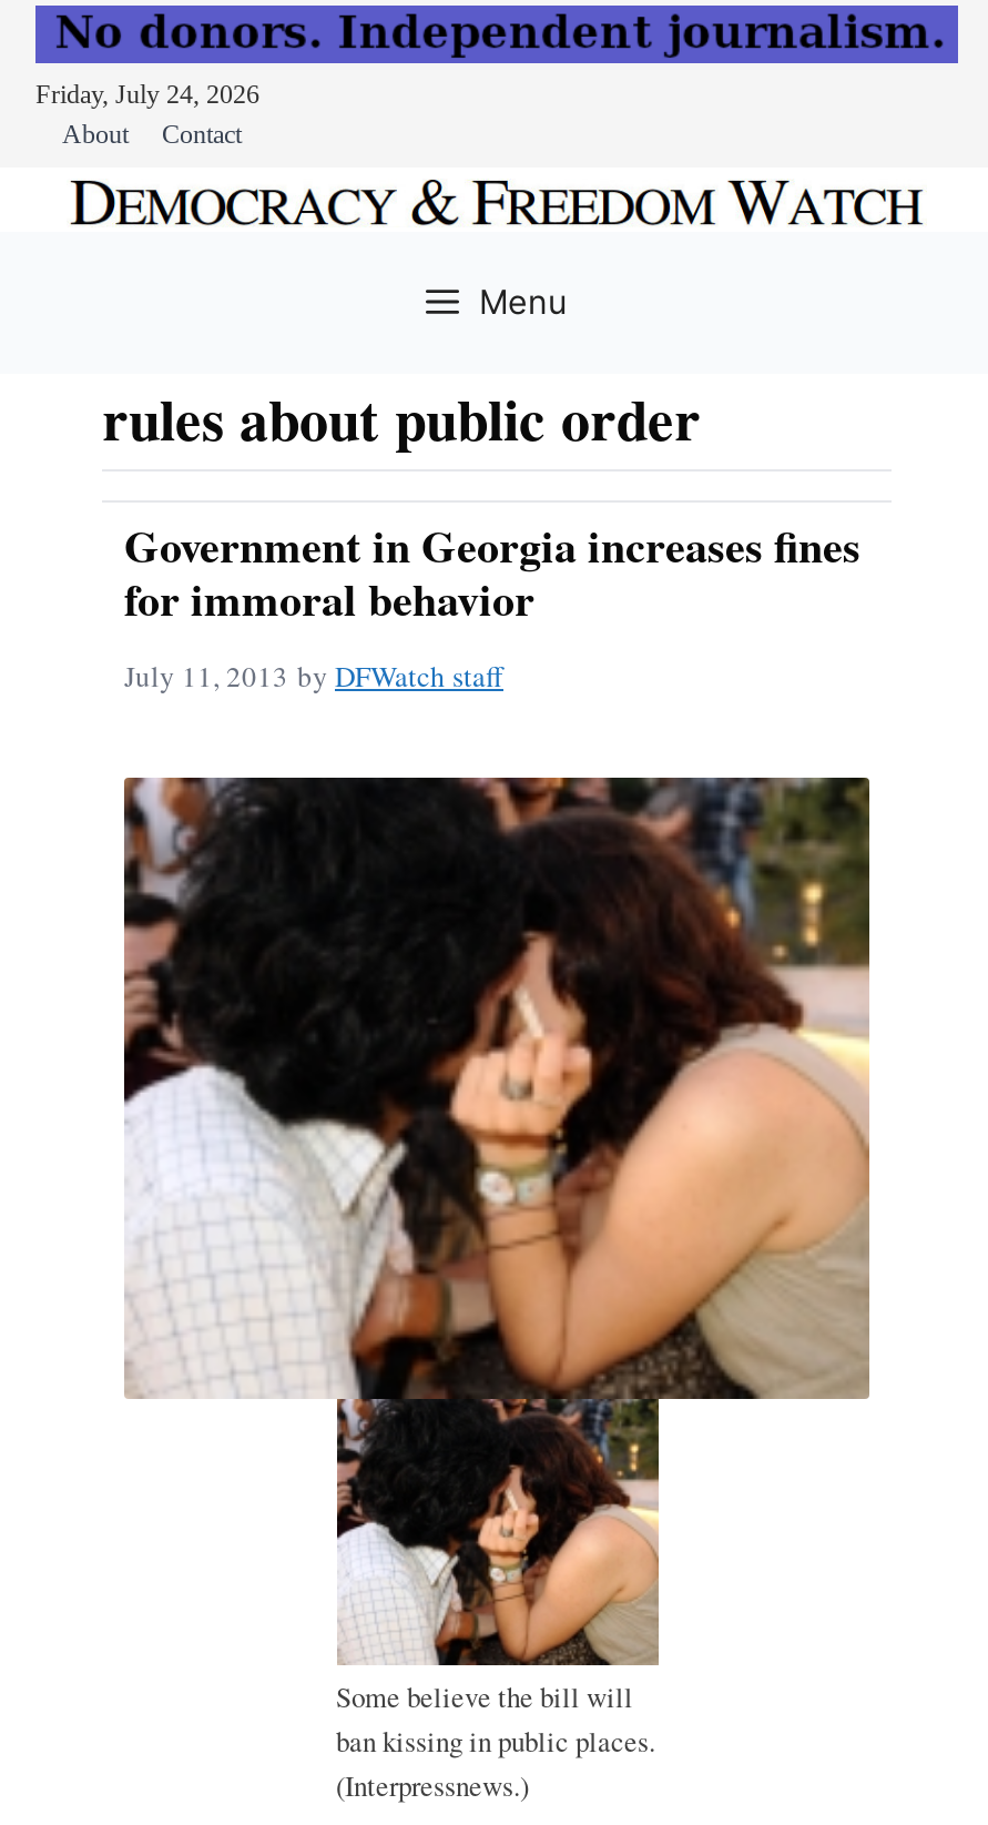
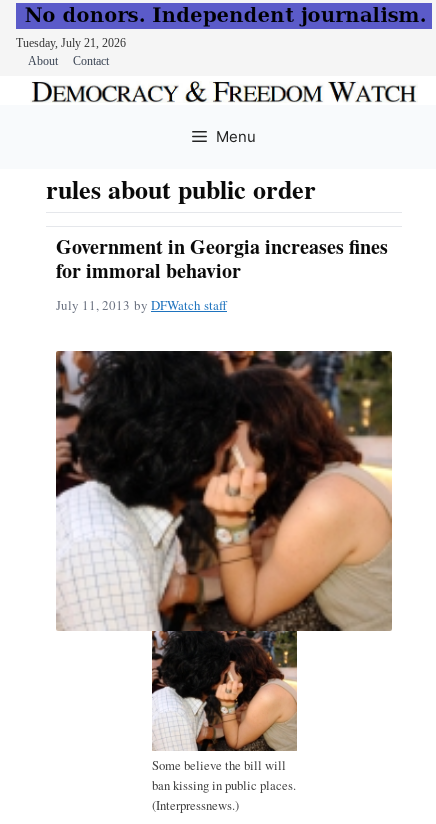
- Friday, July 24, 2026
+ Tuesday, July 21, 2026
